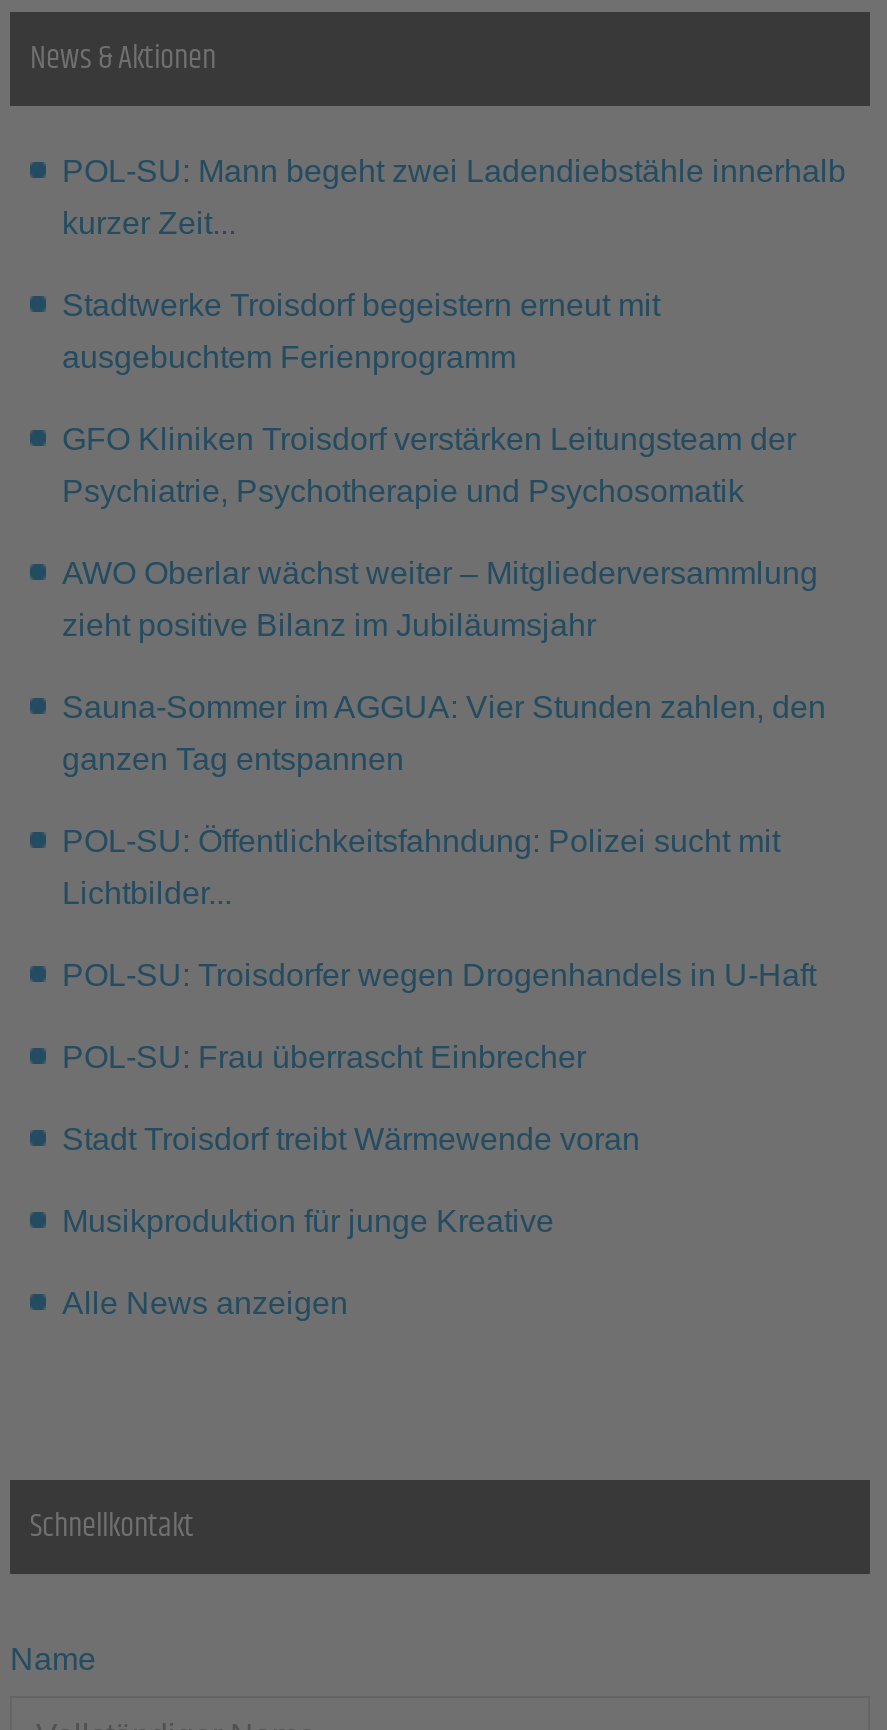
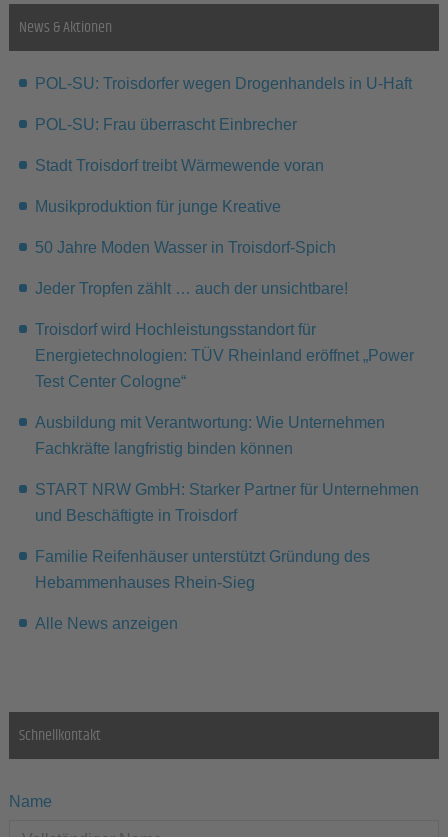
- POL-SU: Mann begeht zwei Ladendiebstähle innerhalb
- kurzer Zeit...
- Stadtwerke Troisdorf begeistern erneut mit
- ausgebuchtem Ferienprogramm
- GFO Kliniken Troisdorf verstärken Leitungsteam der
- Psychiatrie, Psychotherapie und Psychosomatik
- AWO Oberlar wächst weiter – Mitgliederversammlung
- zieht positive Bilanz im Jubiläumsjahr
- Sauna-Sommer im AGGUA: Vier Stunden zahlen, den
- ganzen Tag entspannen
- POL-SU: Öffentlichkeitsfahndung: Polizei sucht mit
- Lichtbilder...

moved up: POL-SU: Troisdorfer wegen Drogenhandels in U-Haft | POL-SU: Frau überrascht Einbrecher | Stadt Troisdorf treibt Wärmewende voran | Musikproduktion für junge Kreative

+ 50 Jahre Moden Wasser in Troisdorf-Spich
+ Jeder Tropfen zählt … auch der unsichtbare!
+ Troisdorf wird Hochleistungsstandort für
+ Energietechnologien: TÜV Rheinland eröffnet „Power
+ Test Center Cologne“
+ Ausbildung mit Verantwortung: Wie Unternehmen
+ Fachkräfte langfristig binden können
+ START NRW GmbH: Starker Partner für Unternehmen
+ und Beschäftigte in Troisdorf
+ Familie Reifenhäuser unterstützt Gründung des
+ Hebammenhauses Rhein-Sieg
